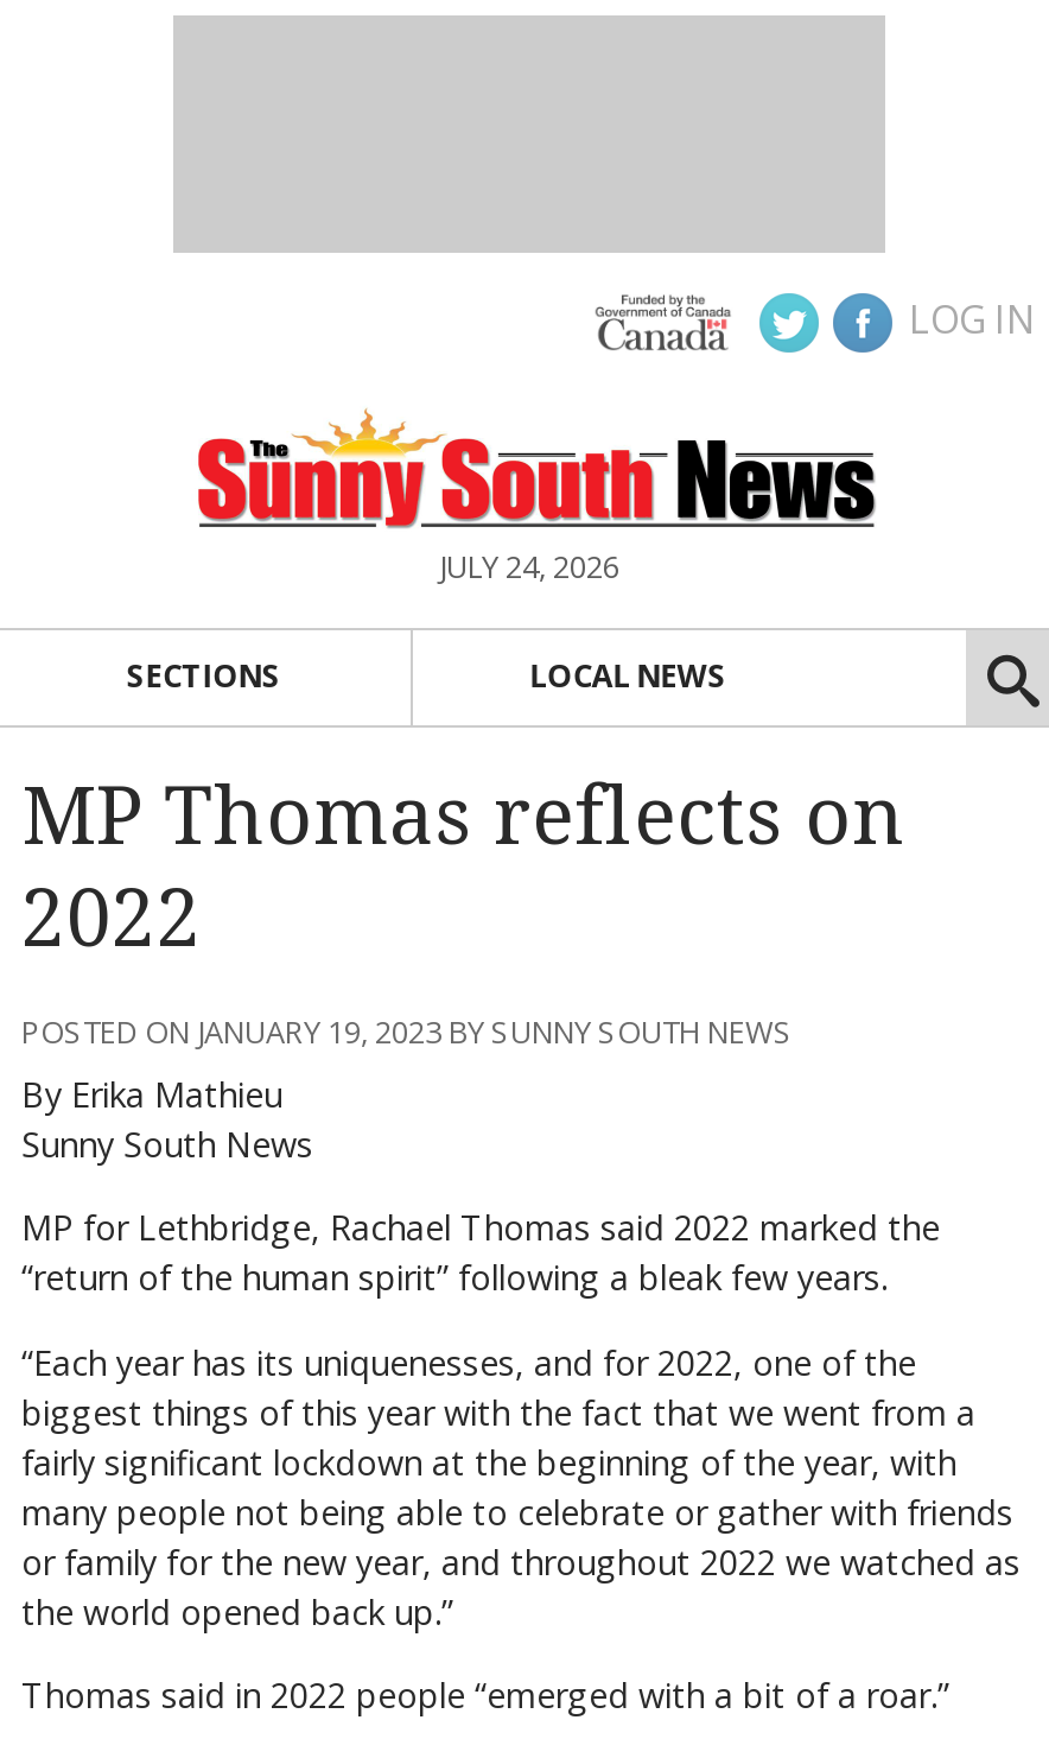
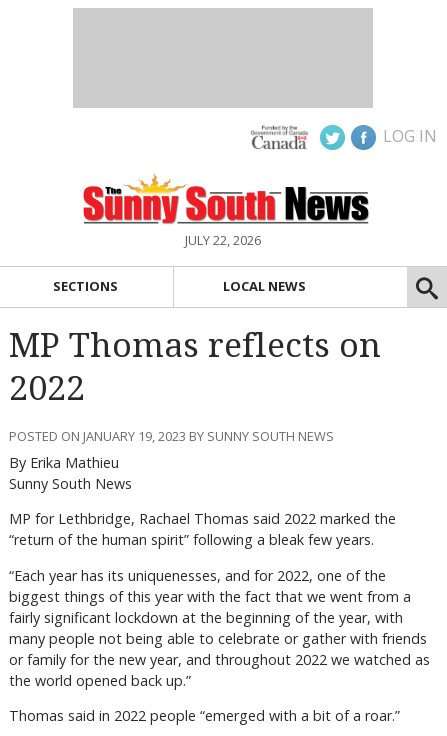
- JULY 24, 2026
+ JULY 22, 2026
